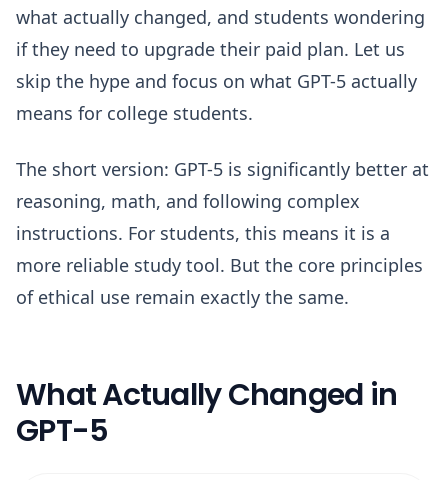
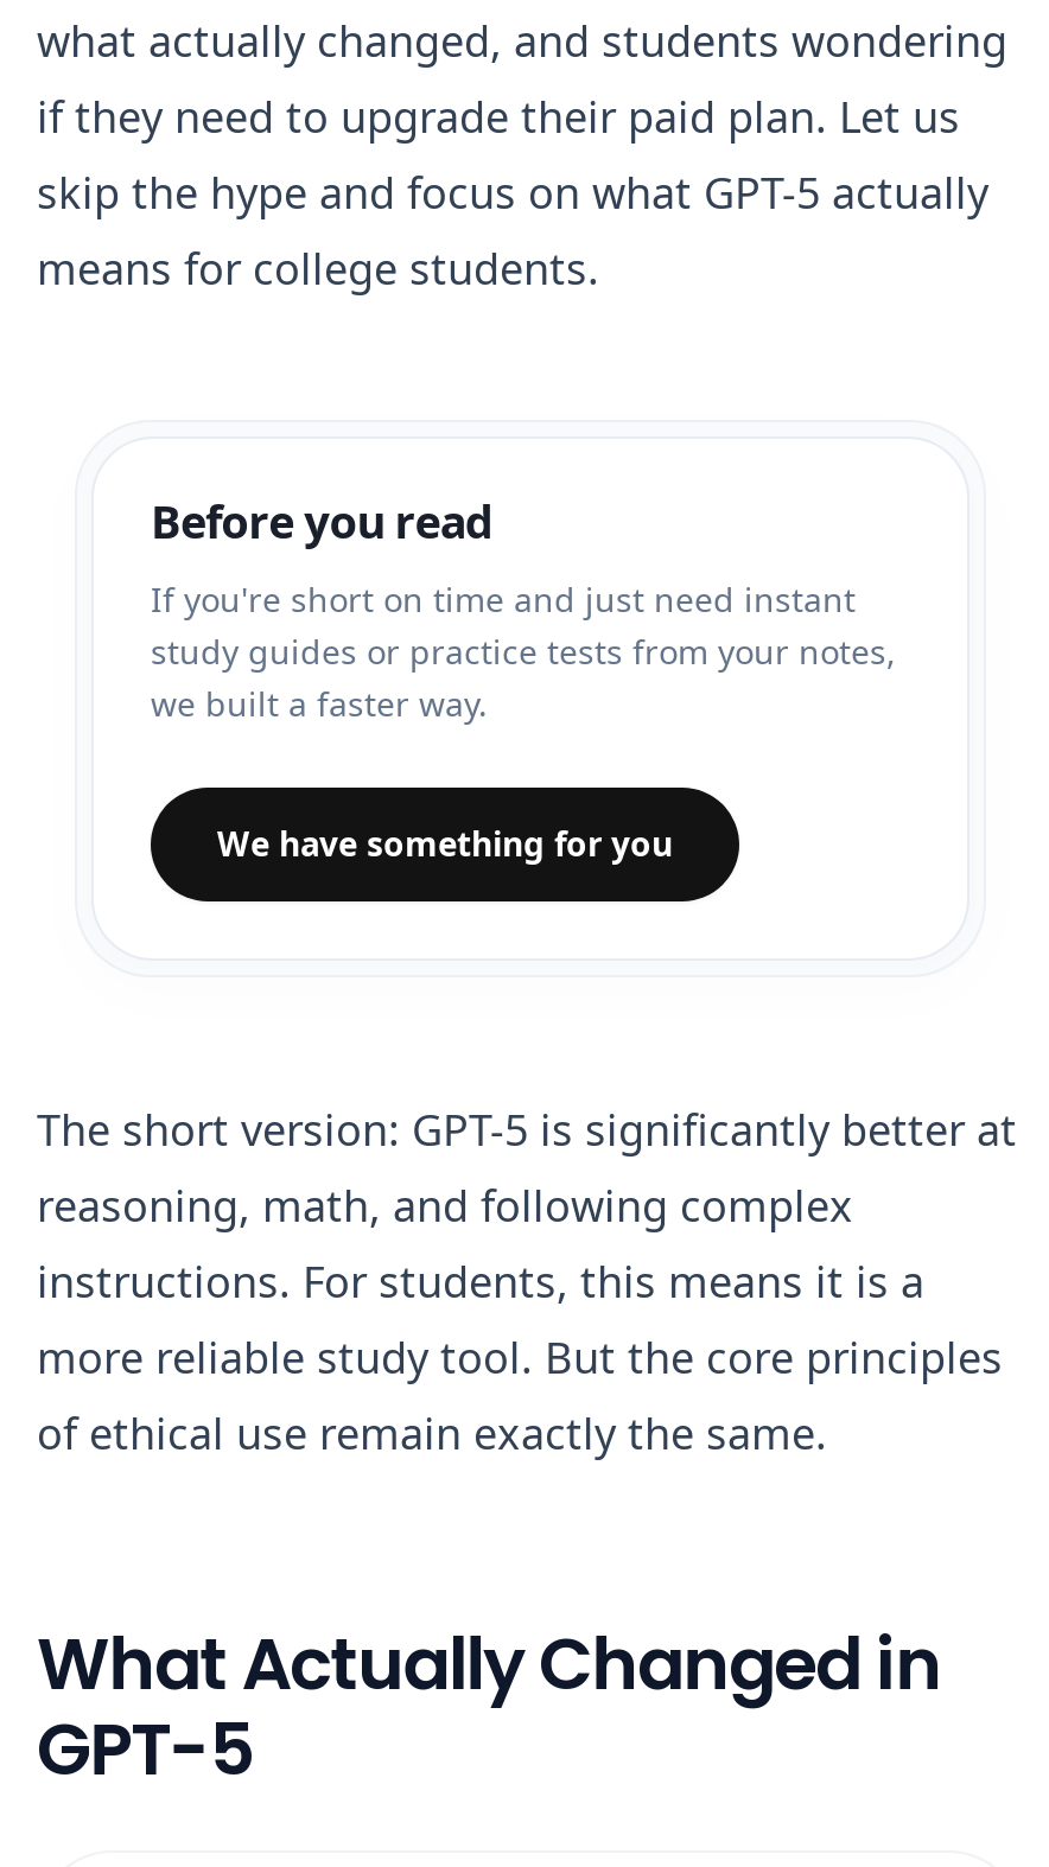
+ Before you read
+ If you're short on time and just need instant
+ study guides or practice tests from your notes,
+ we built a faster way.
+ We have something for you
